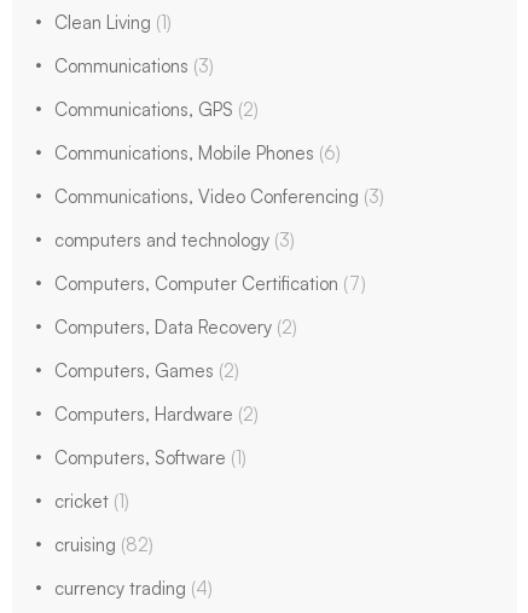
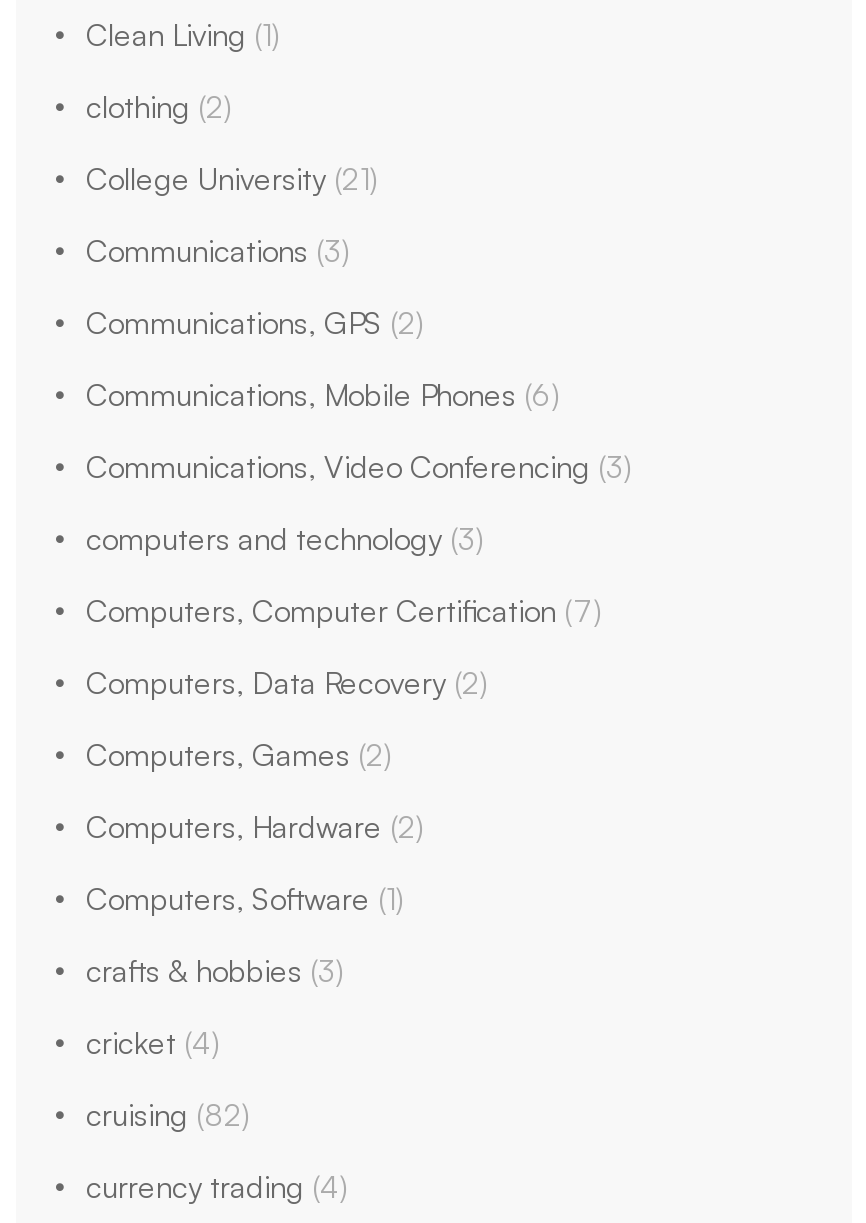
+ clothing (2)
+ College University (21)

- cricket (1)
+ crafts & hobbies (3)
+ cricket (4)
